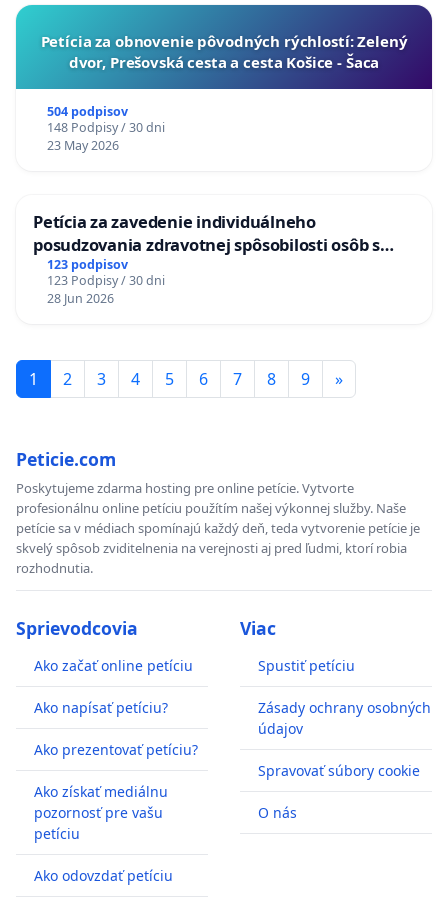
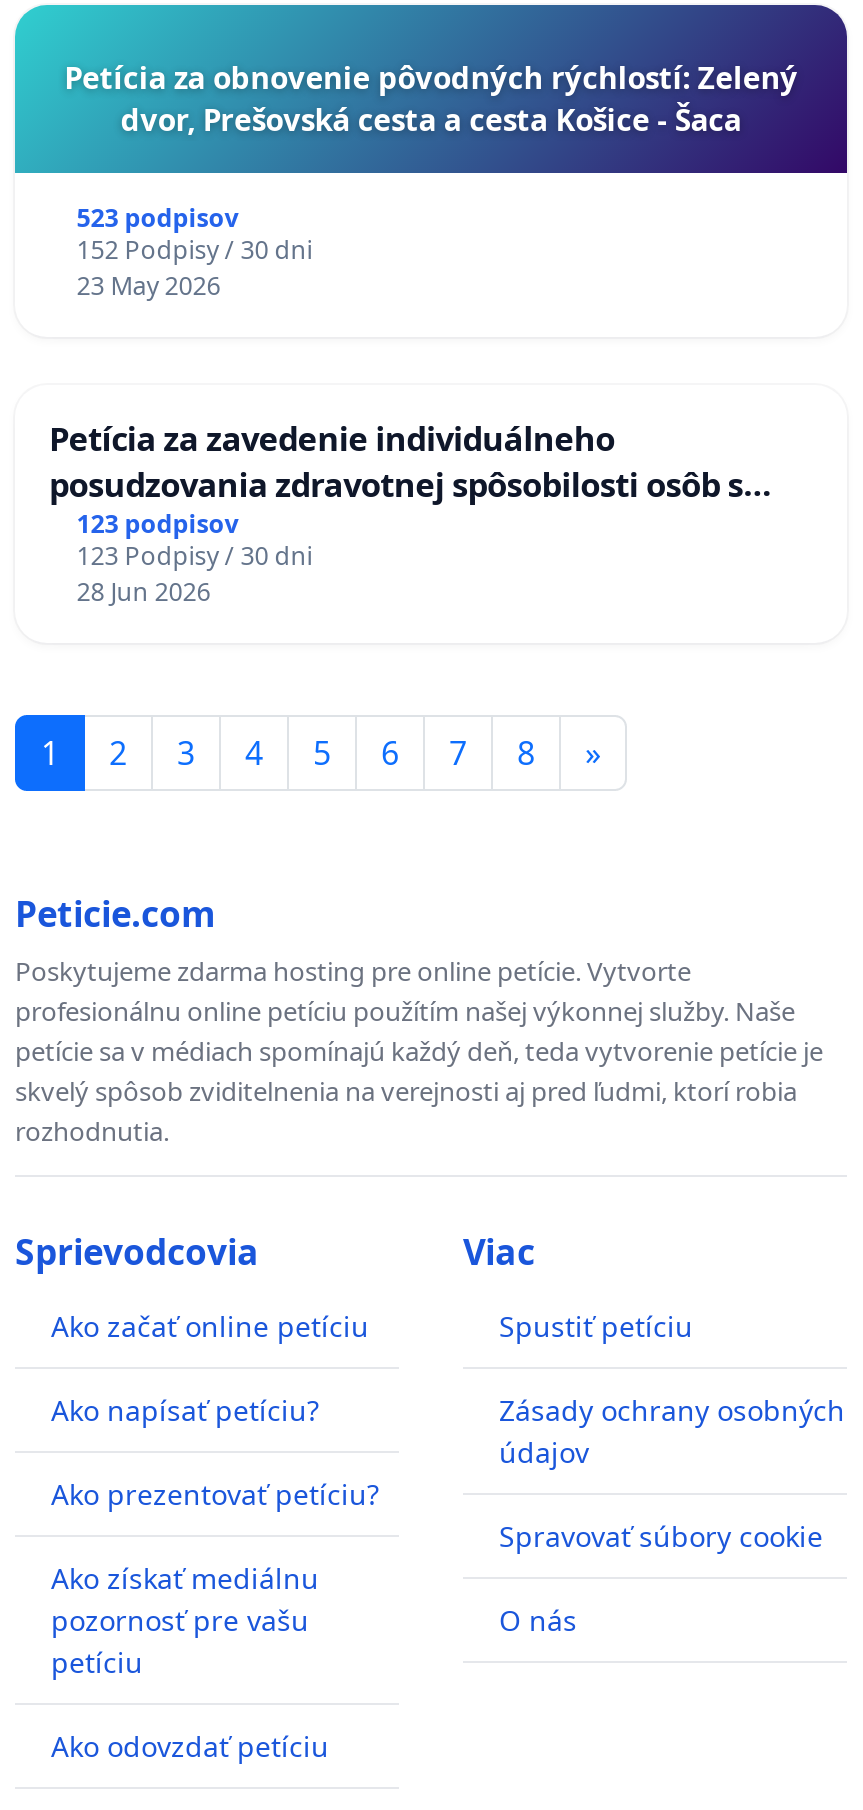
- 504 podpisov
+ 523 podpisov

- 148 Podpisy / 30 dni
+ 152 Podpisy / 30 dni

- 9
